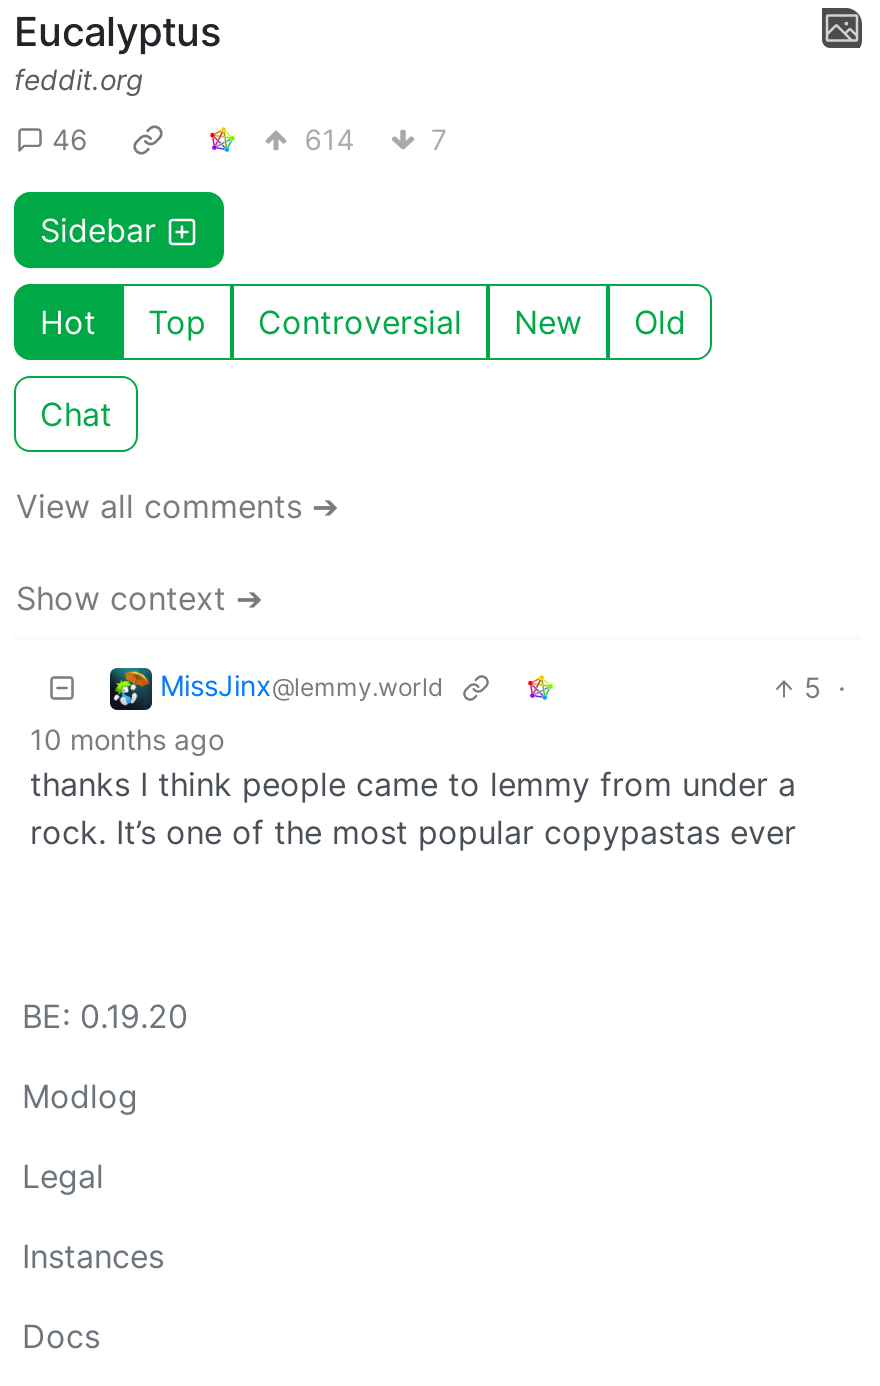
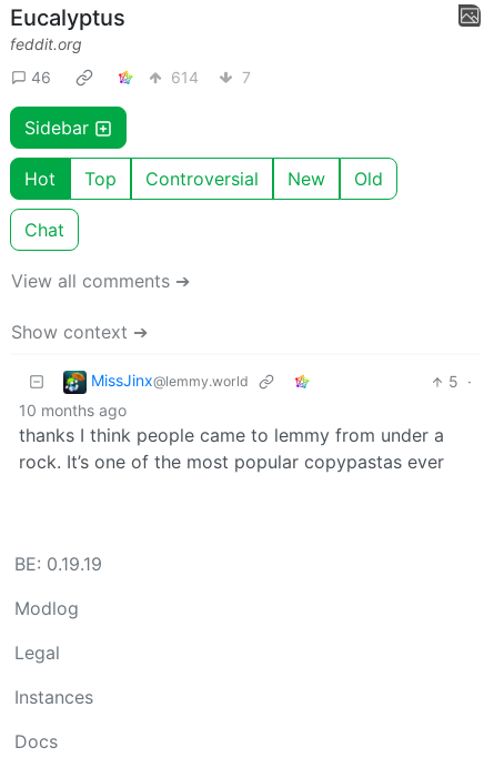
- BE: 0.19.20
+ BE: 0.19.19
